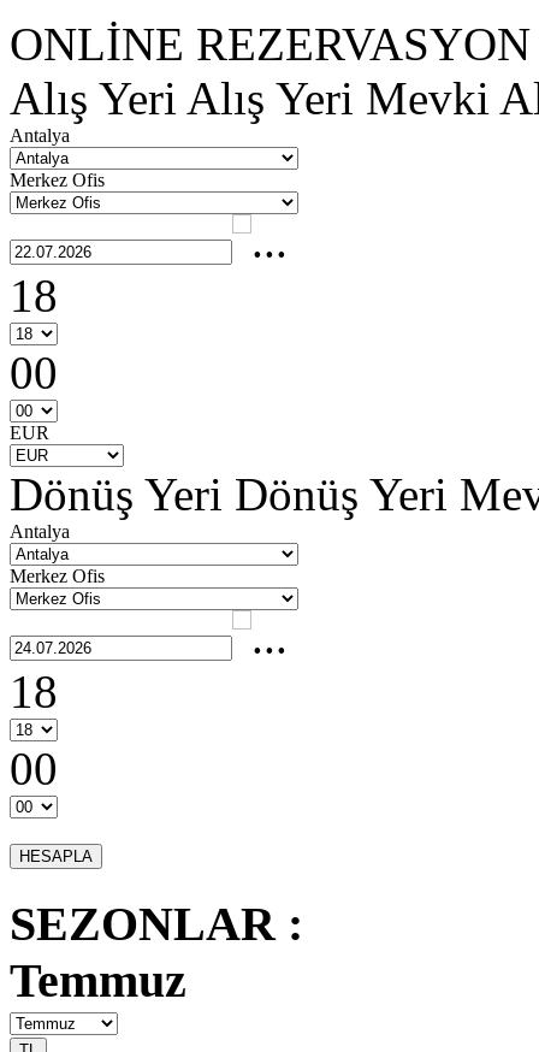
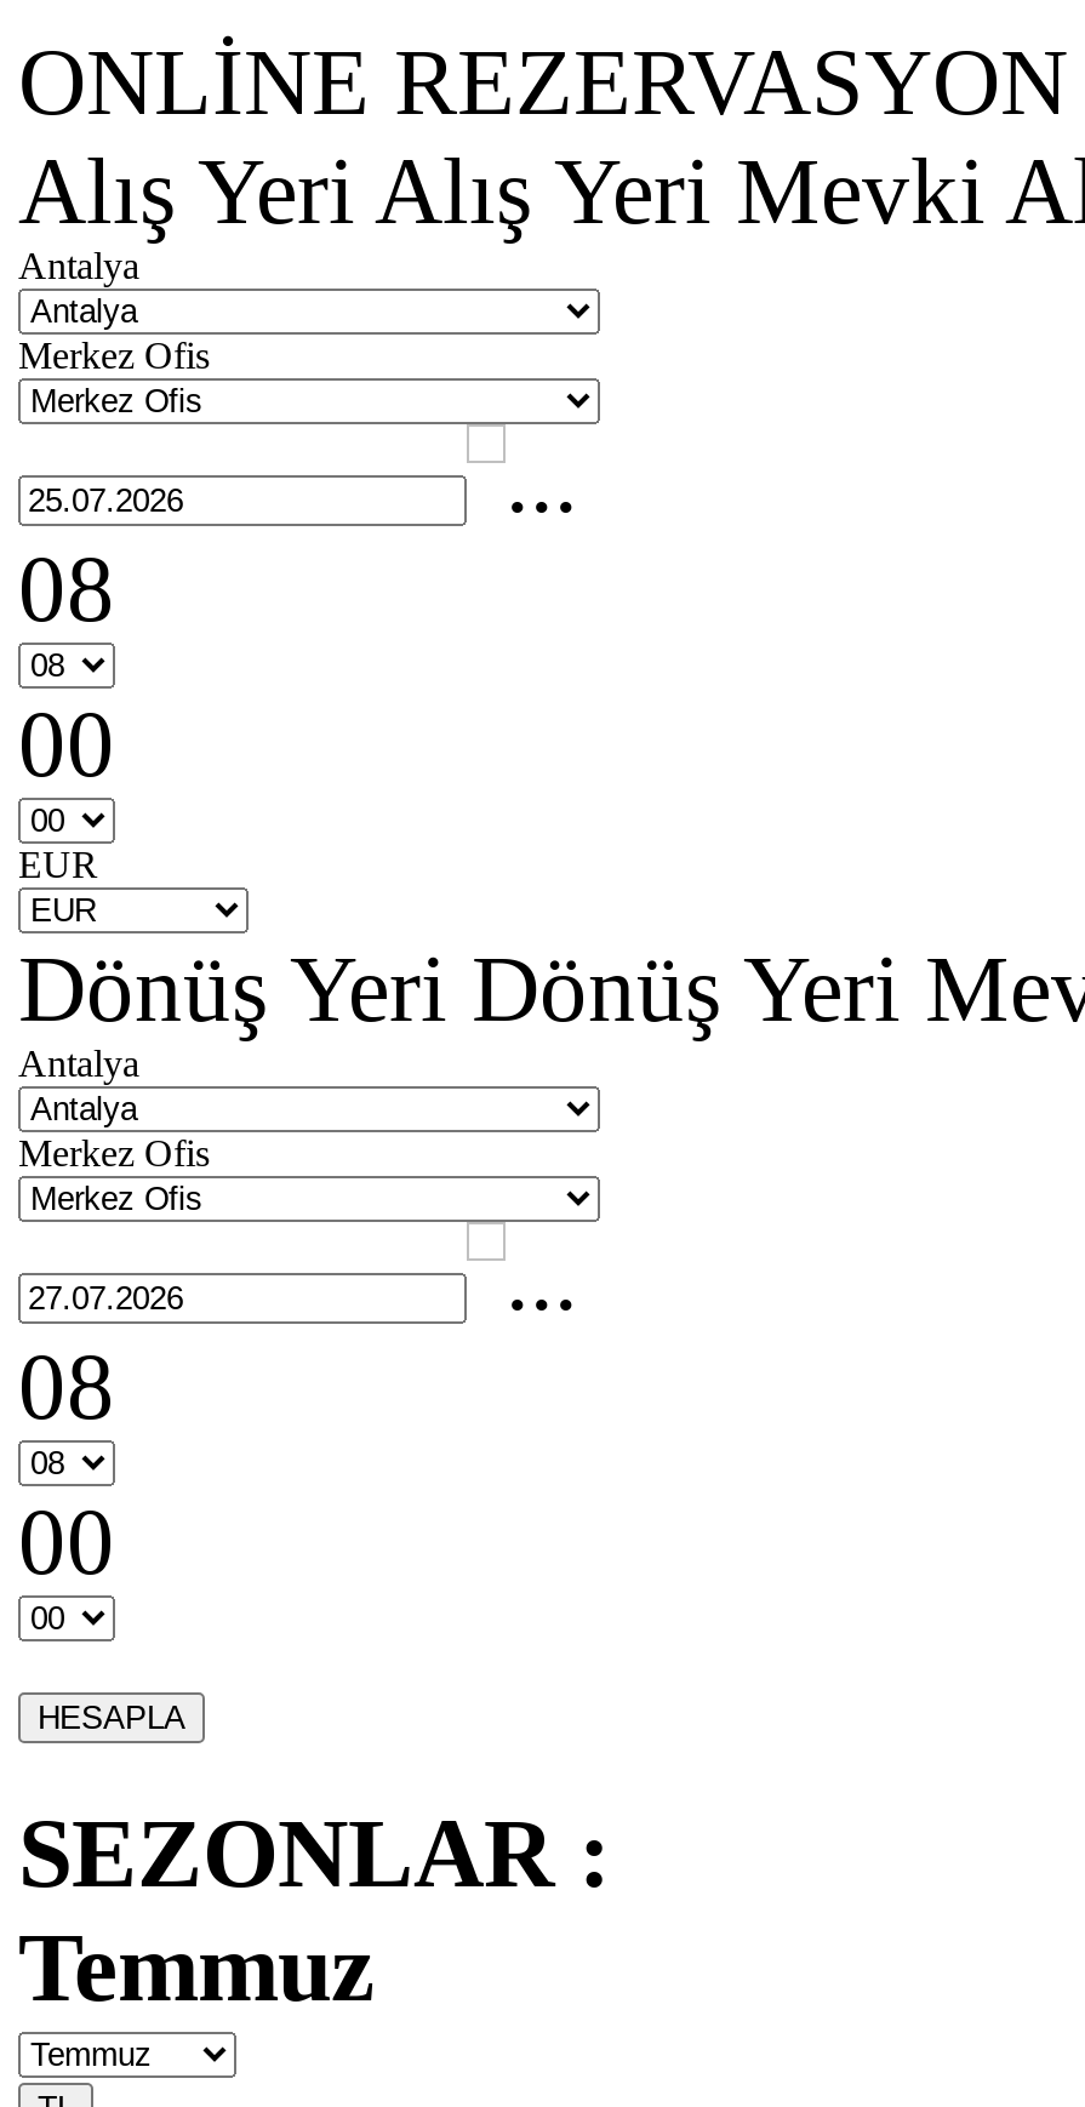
- 18
+ 08

- 18
+ 08
